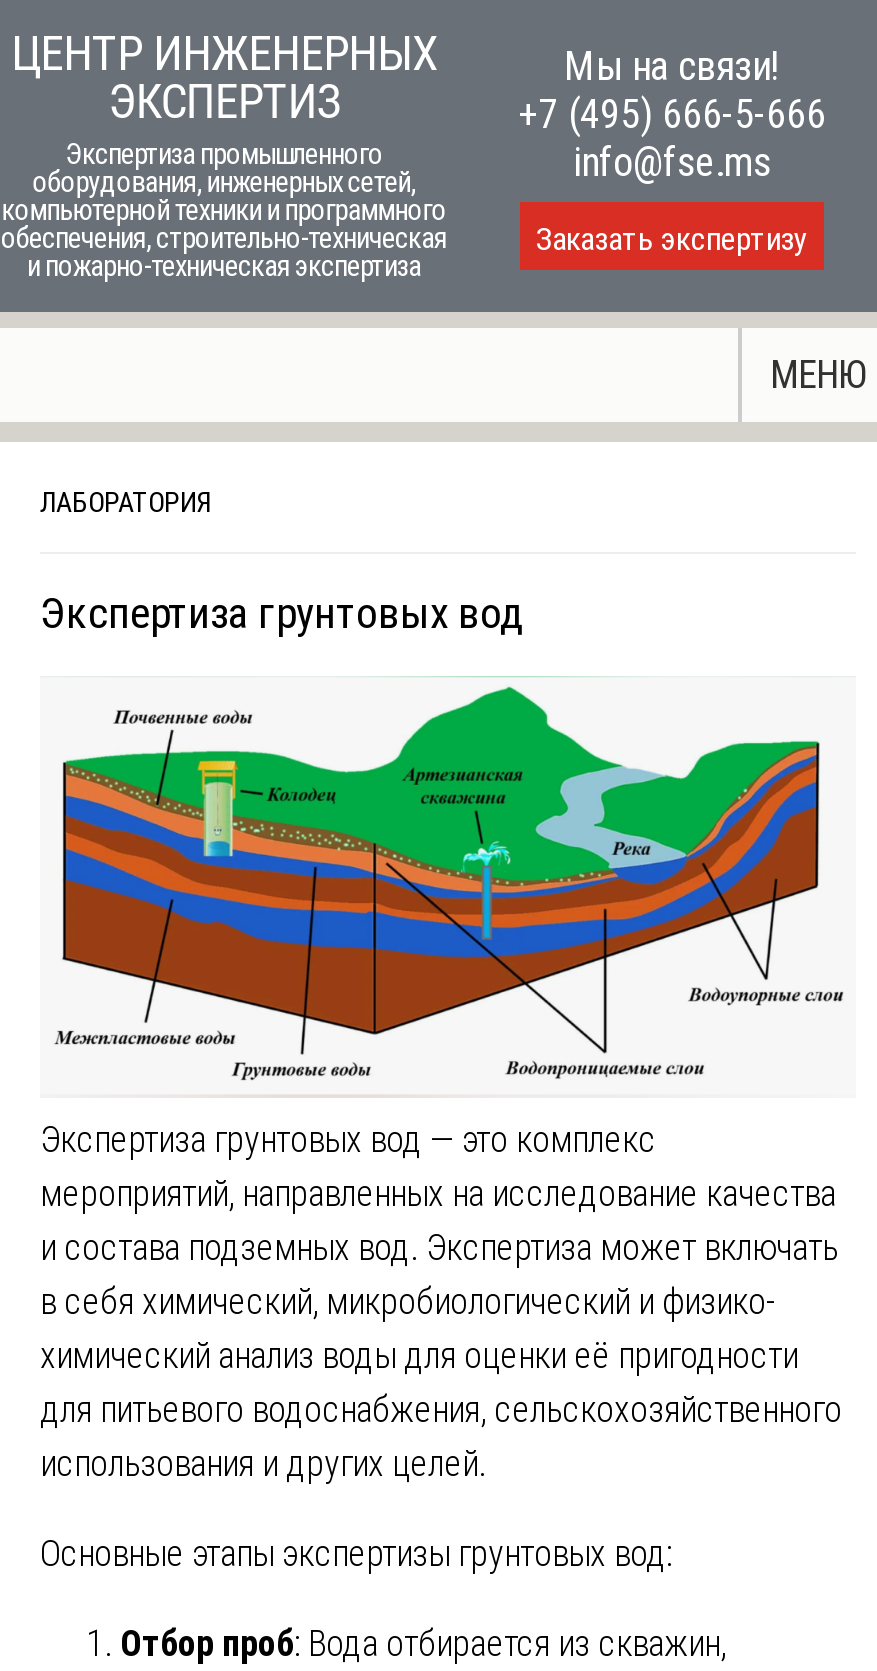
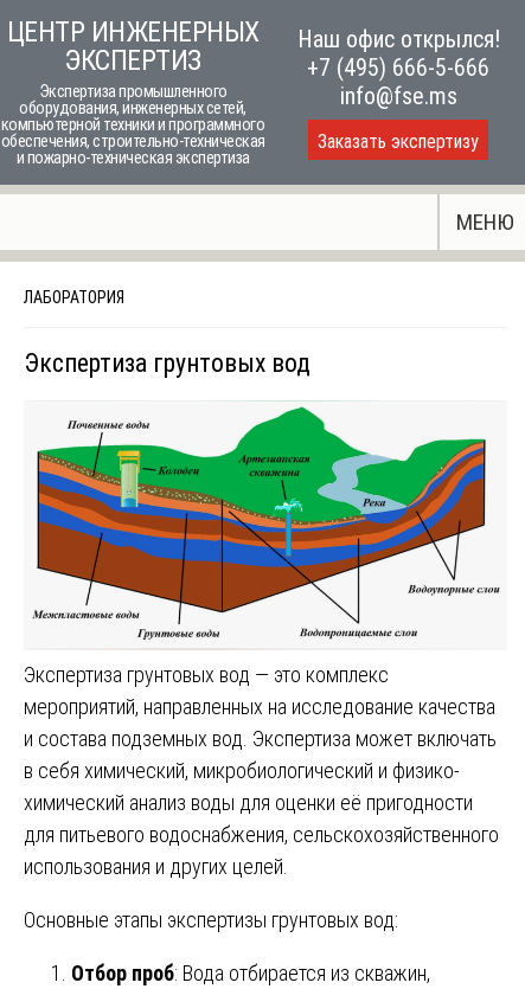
- Мы на связи!
+ Наш офис открылся!
